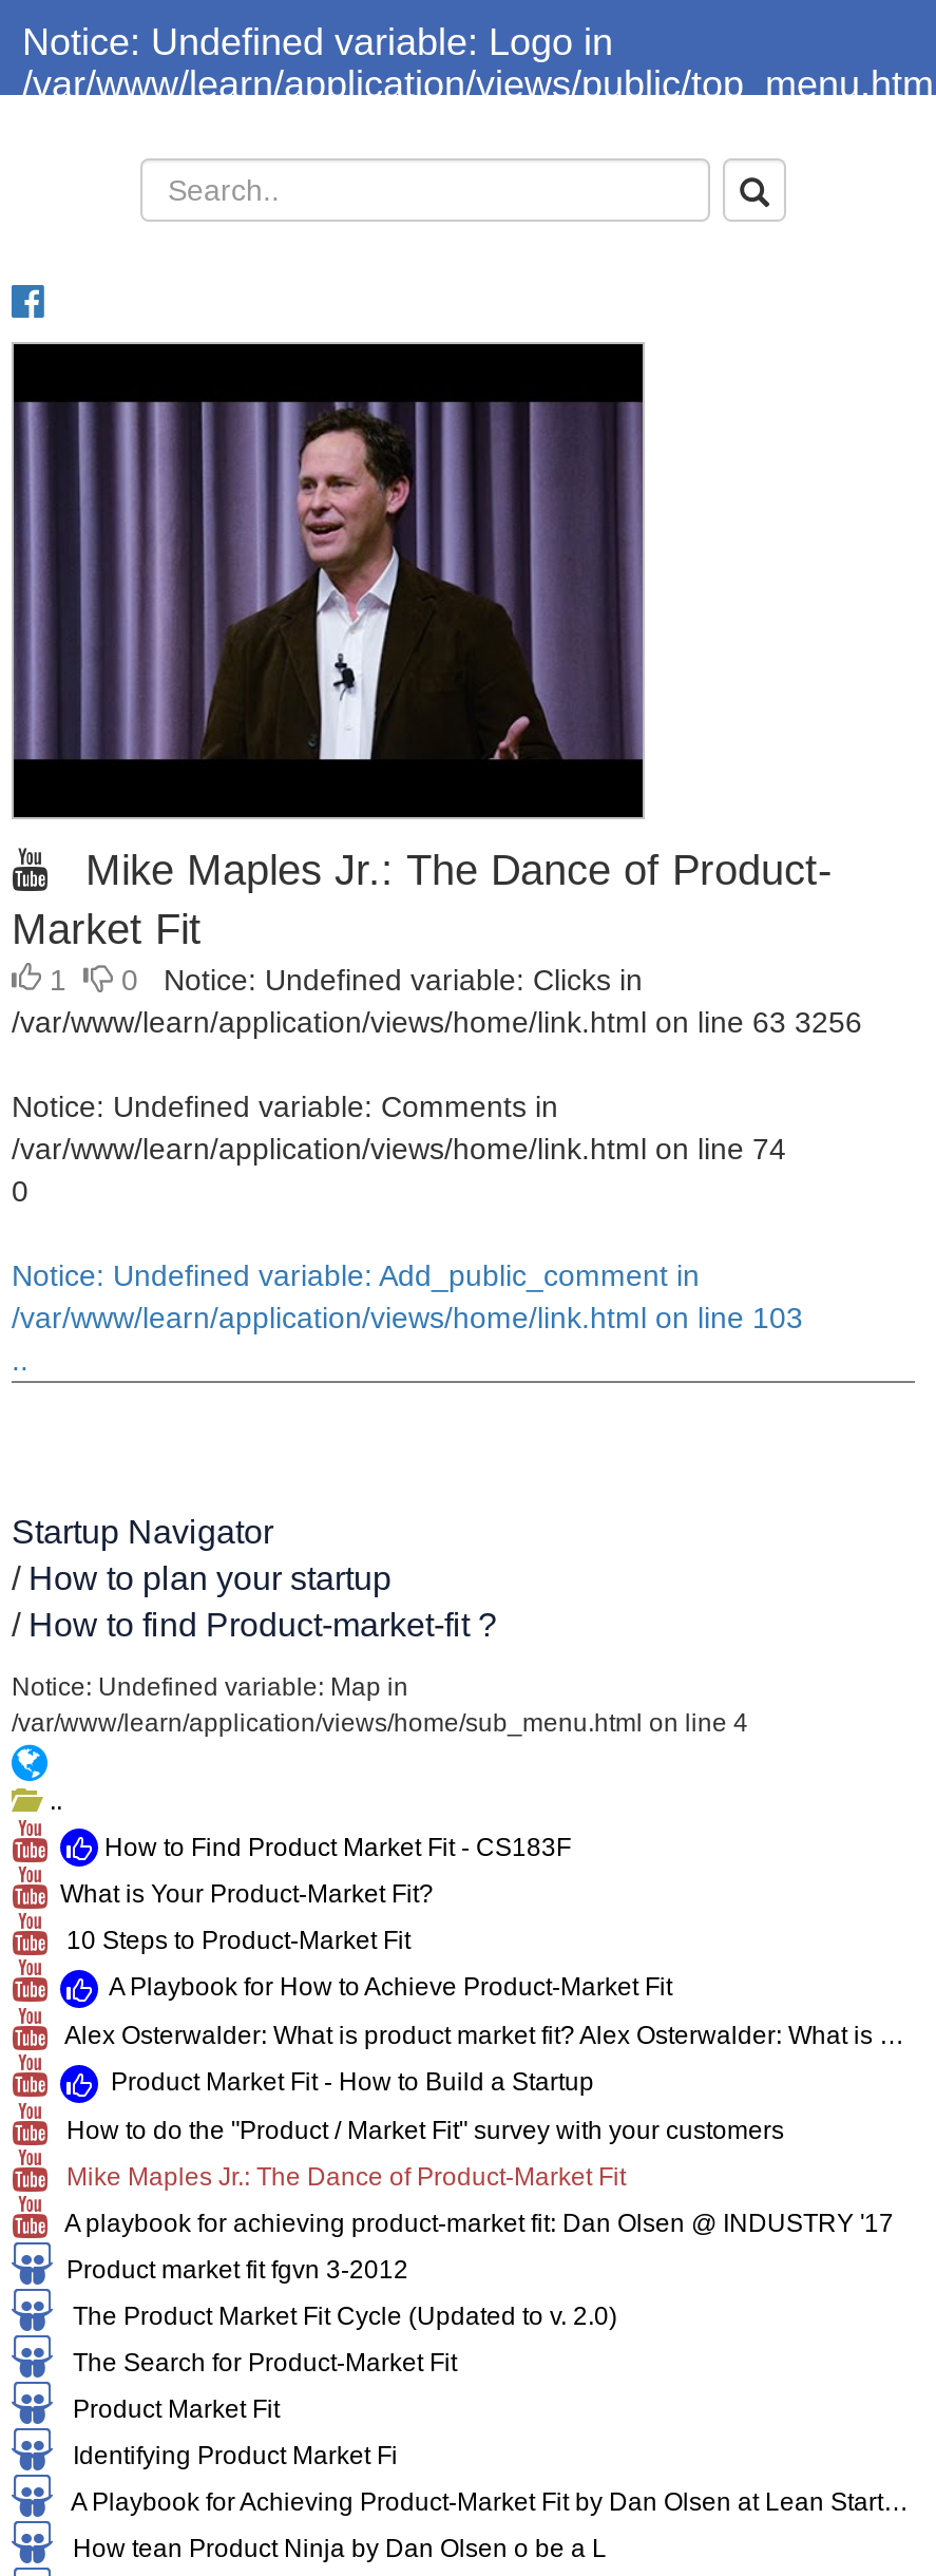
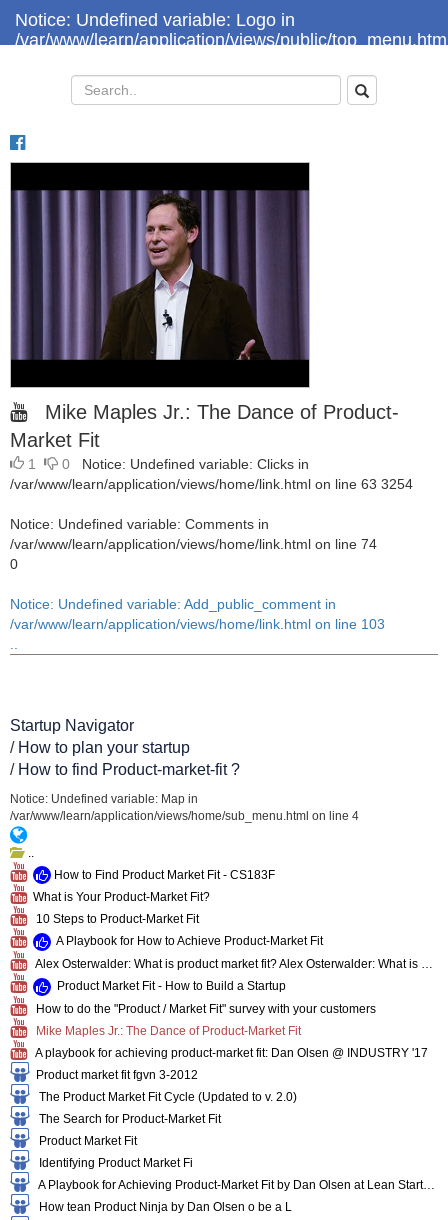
- /var/www/learn/application/views/home/link.html on line 63 3256
+ /var/www/learn/application/views/home/link.html on line 63 3254
